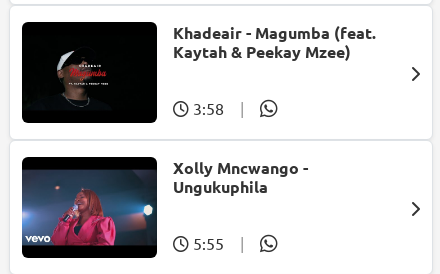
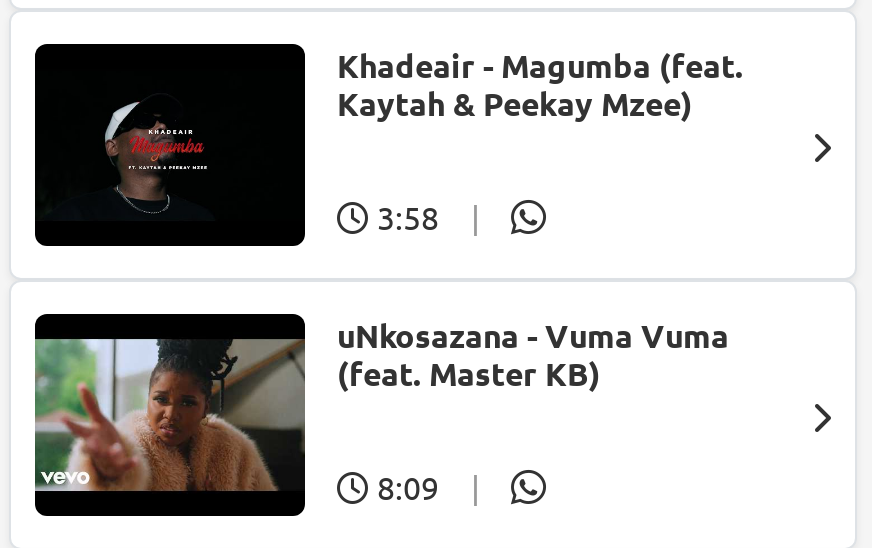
- [image]
- Xolly Mncwango -
- Ungukuphila
+ [image]
+ uNkosazana - Vuma Vuma
+ (feat. Master KB)

- 5:55
+ 8:09
